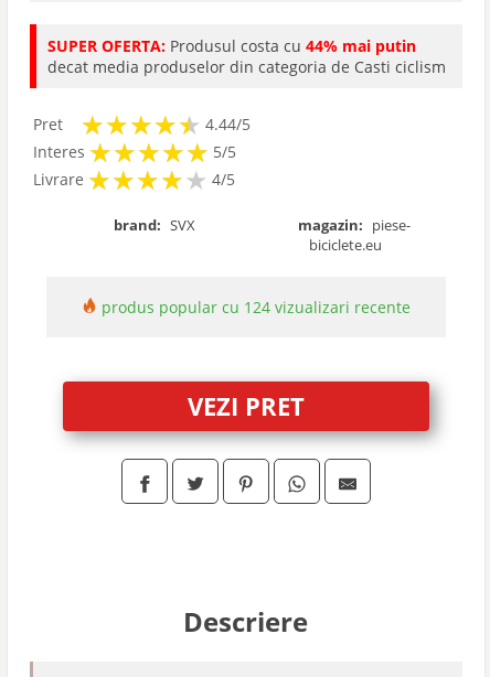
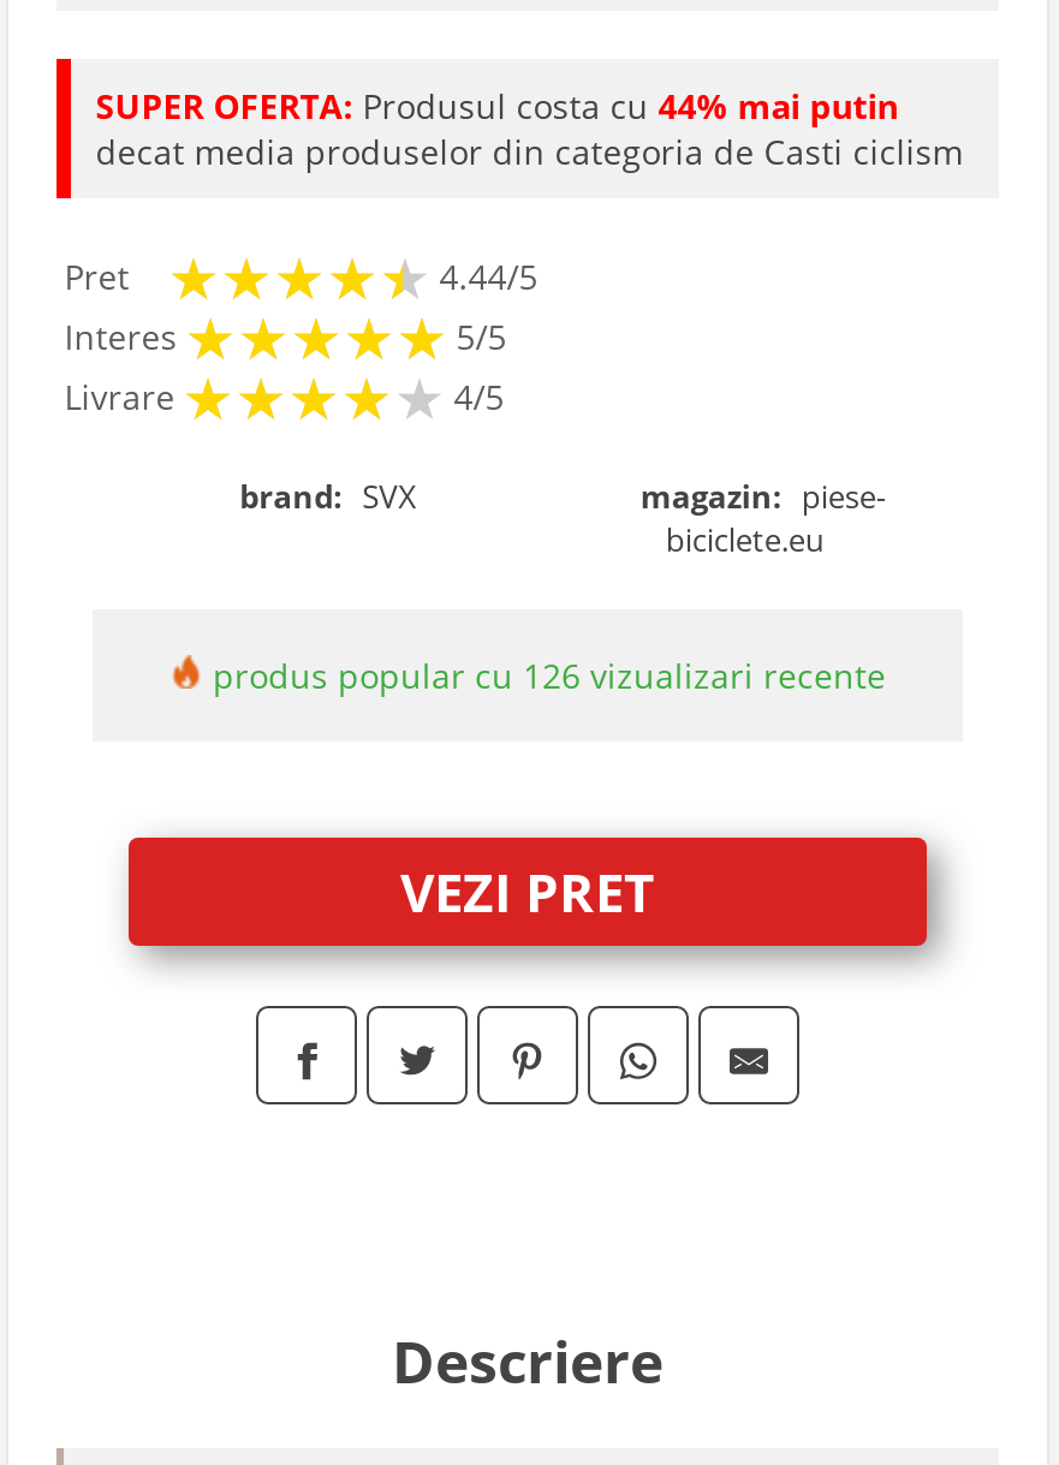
- produs popular cu 124 vizualizari recente
+ produs popular cu 126 vizualizari recente
